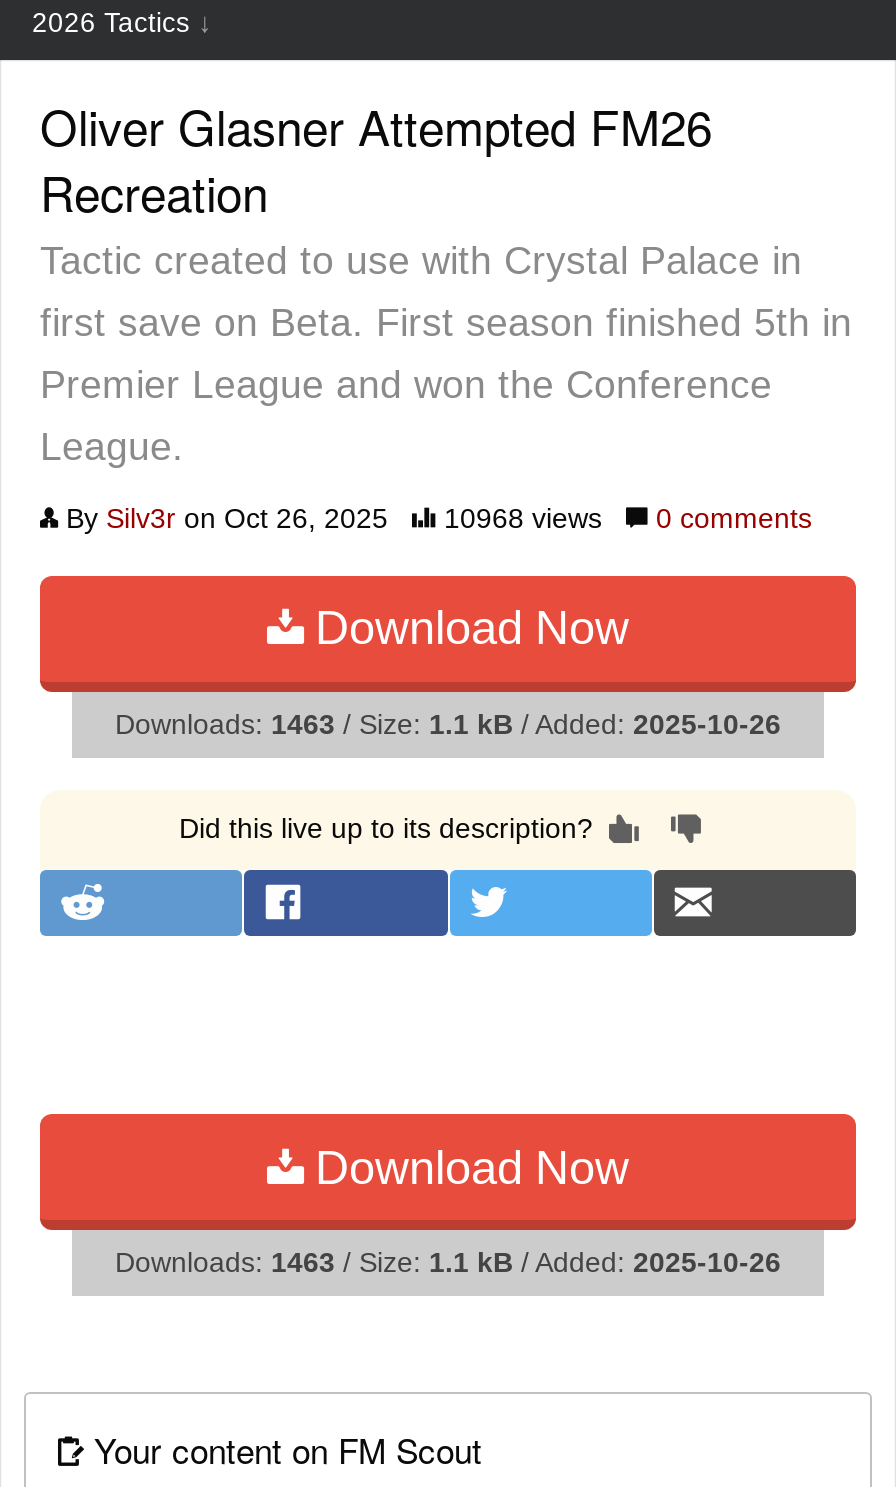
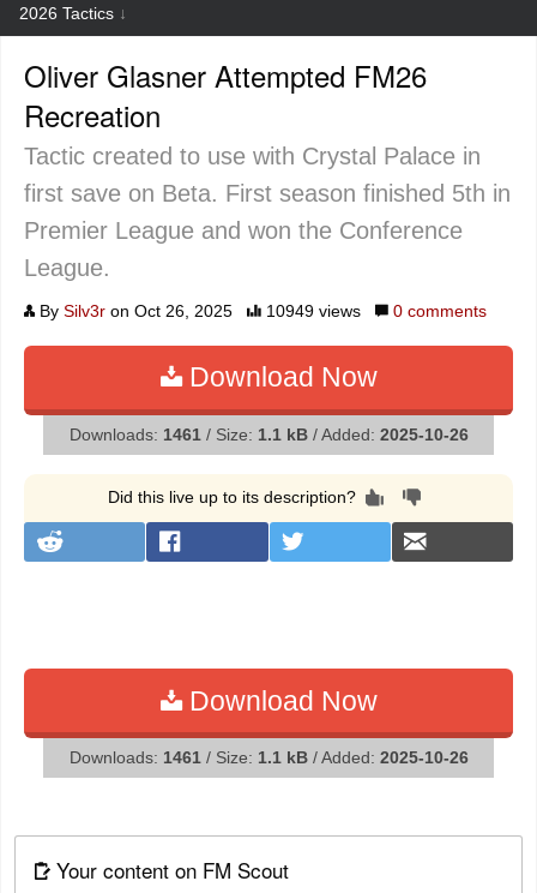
- By Silv3r on Oct 26, 2025 10968 views 0 comments
+ By Silv3r on Oct 26, 2025 10949 views 0 comments

- Downloads: 1463 / Size: 1.1 kB / Added: 2025-10-26
+ Downloads: 1461 / Size: 1.1 kB / Added: 2025-10-26

- Downloads: 1463 / Size: 1.1 kB / Added: 2025-10-26
+ Downloads: 1461 / Size: 1.1 kB / Added: 2025-10-26
